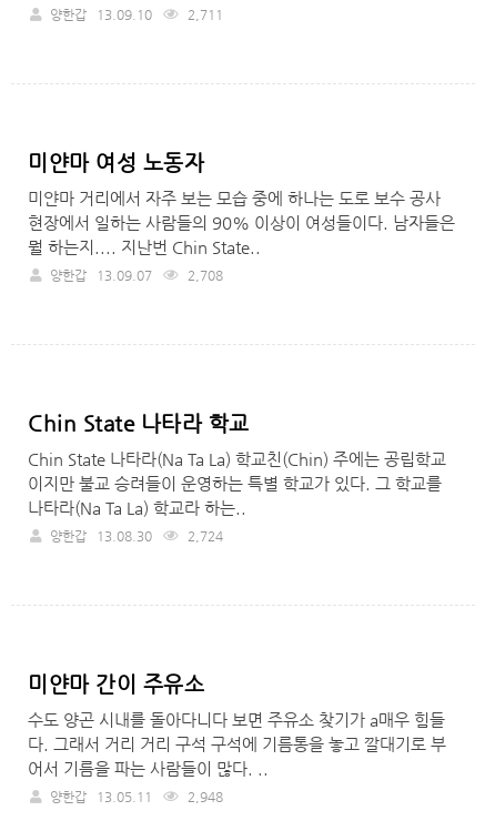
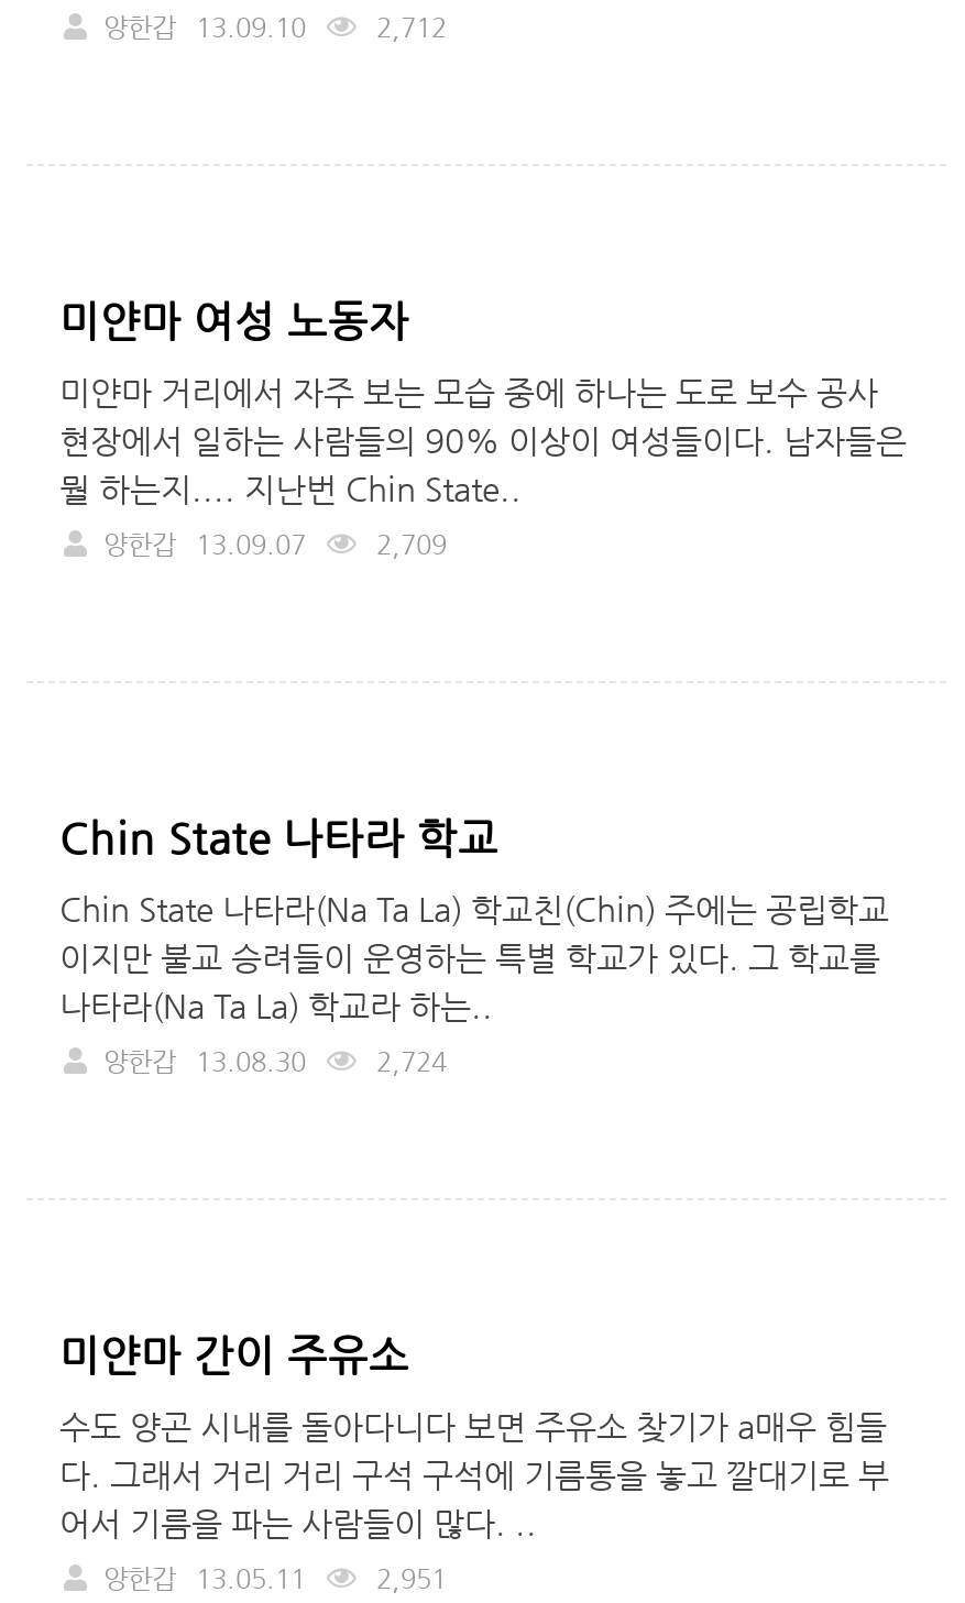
- 양한갑 13.09.10 2,711
+ 양한갑 13.09.10 2,712

- 양한갑 13.09.07 2,708
+ 양한갑 13.09.07 2,709

- 양한갑 13.05.11 2,948
+ 양한갑 13.05.11 2,951
